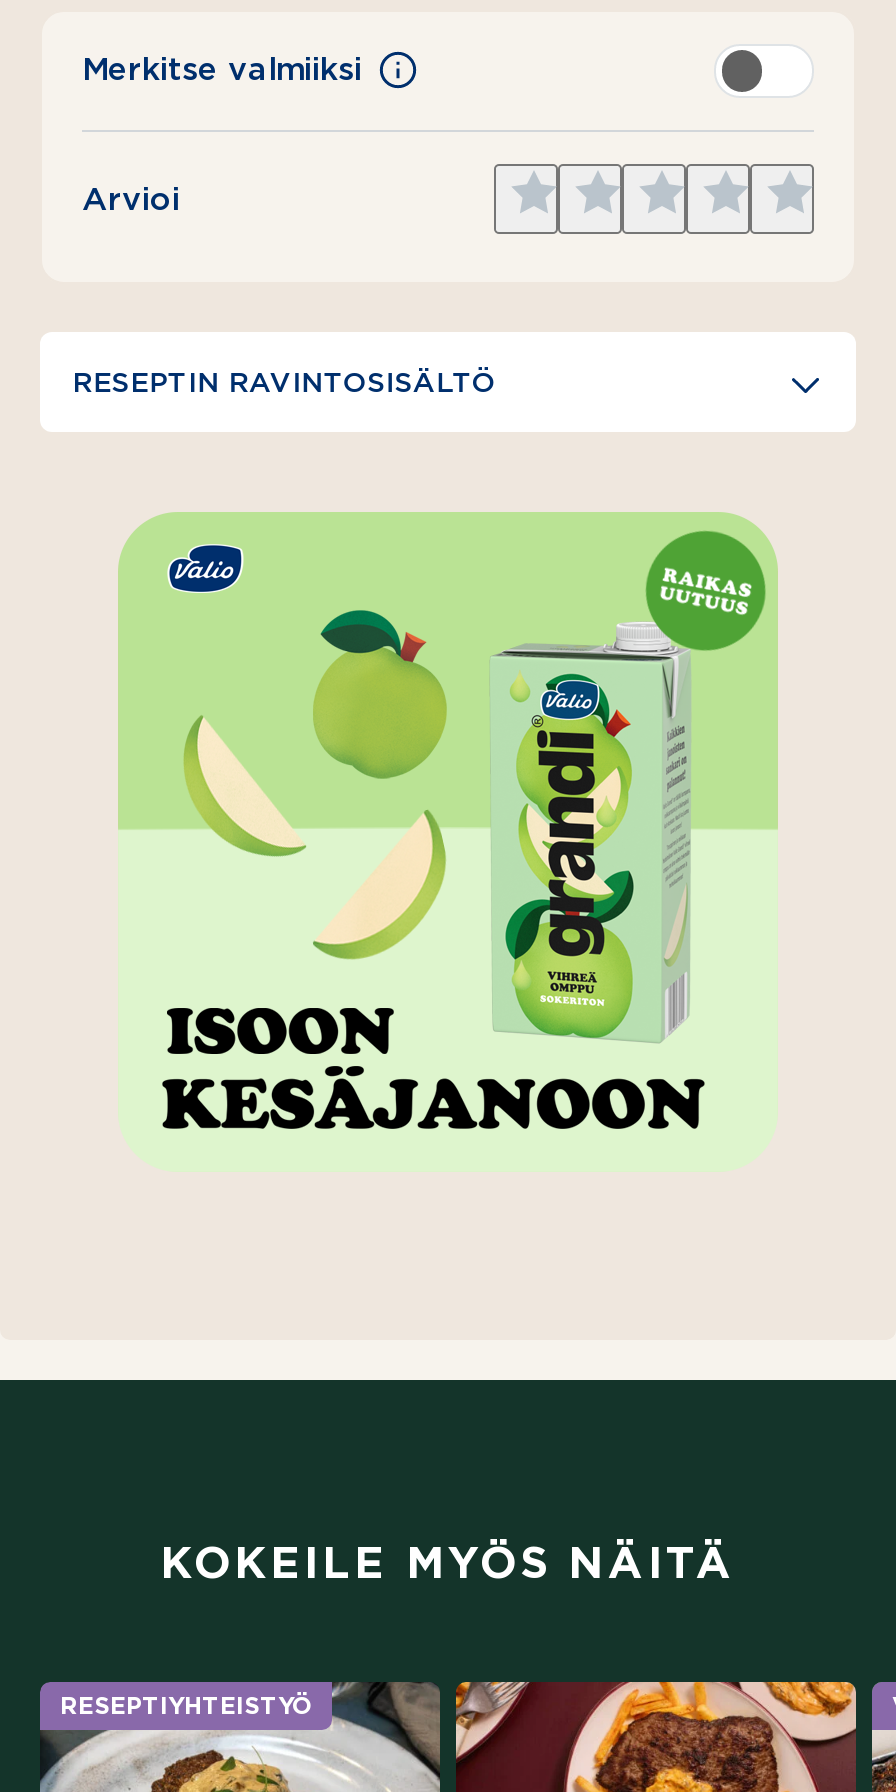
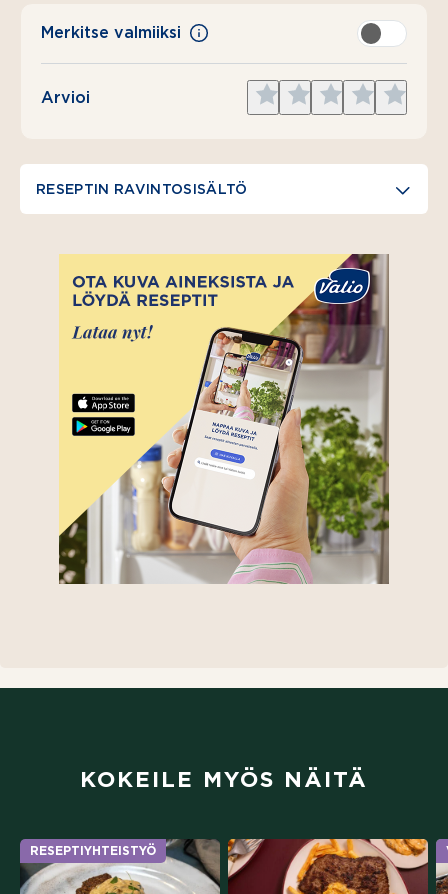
- [image]
+ [image]
